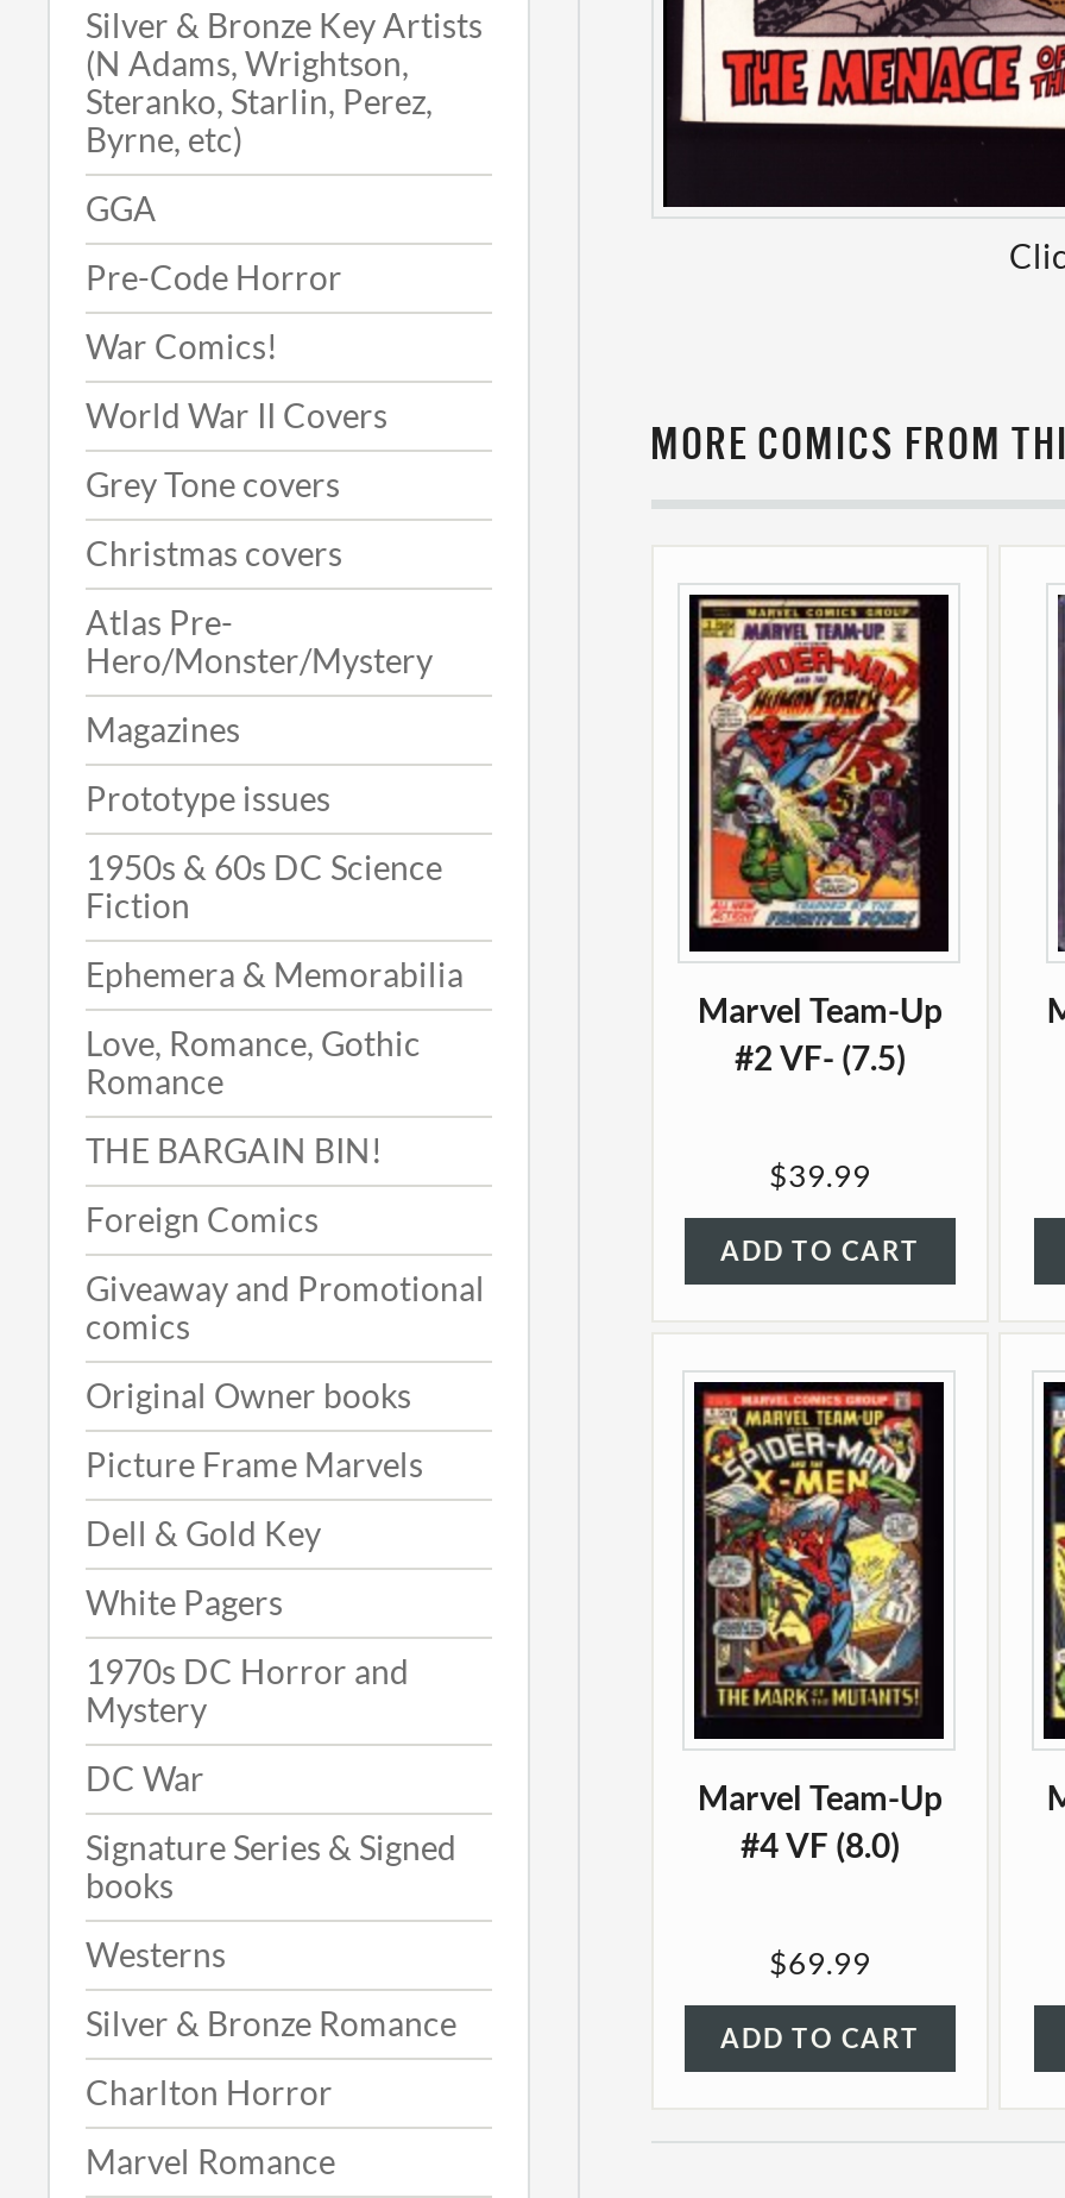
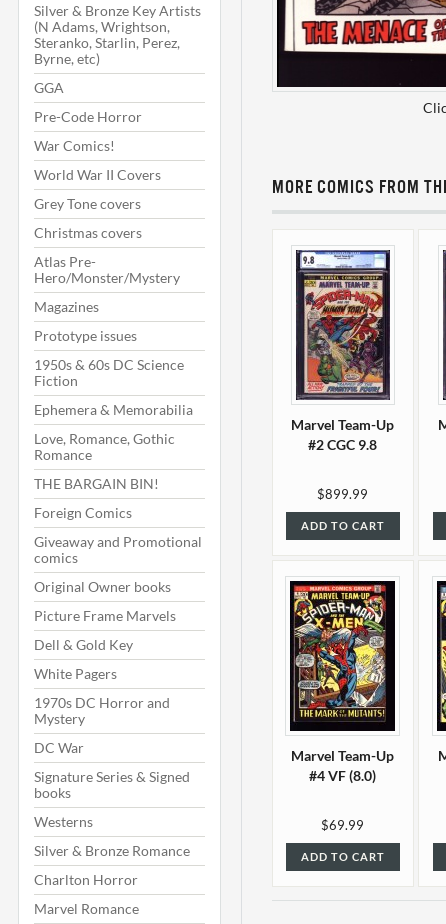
- [image]
- #2 VF- (7.5)
+ [image]
+ #2 CGC 9.8

- $39.99
+ $899.99
